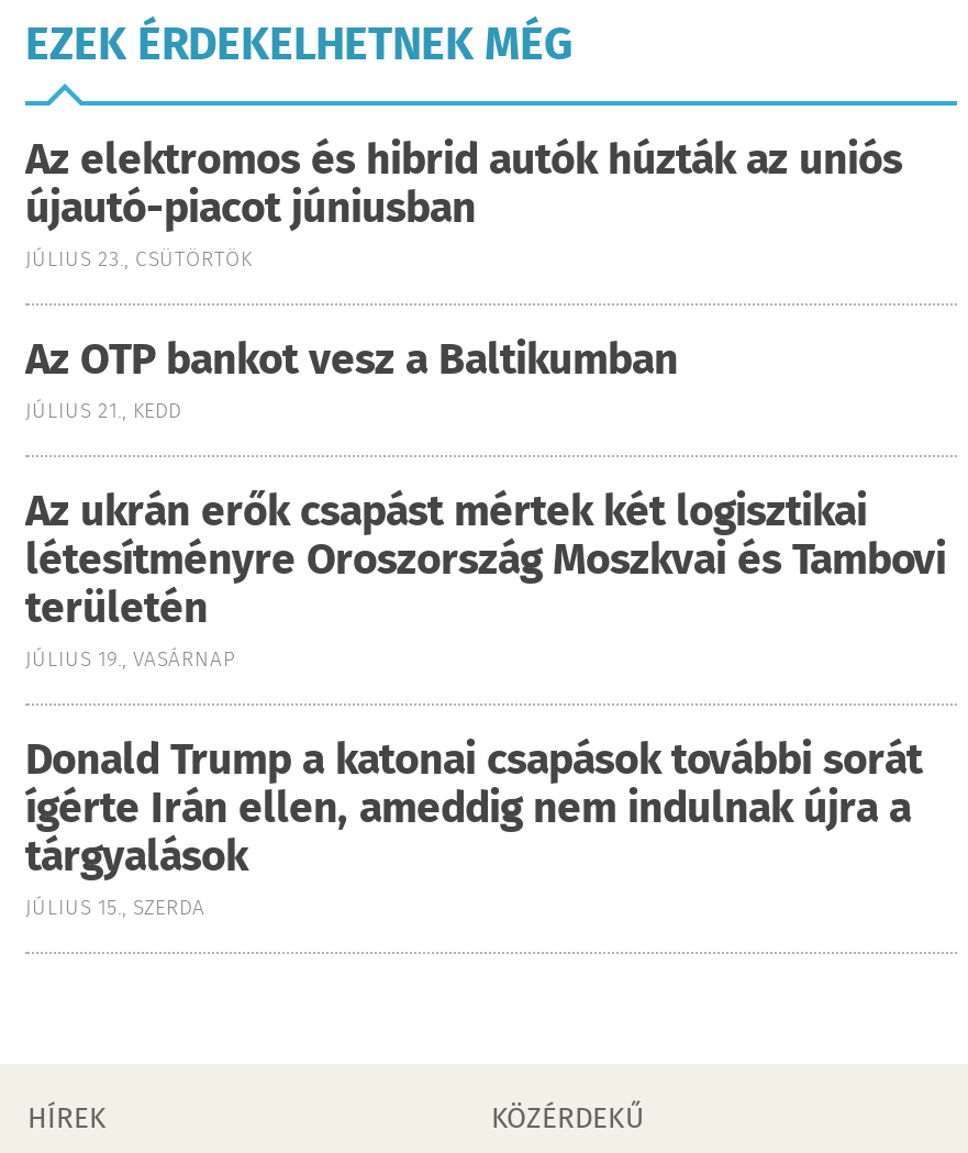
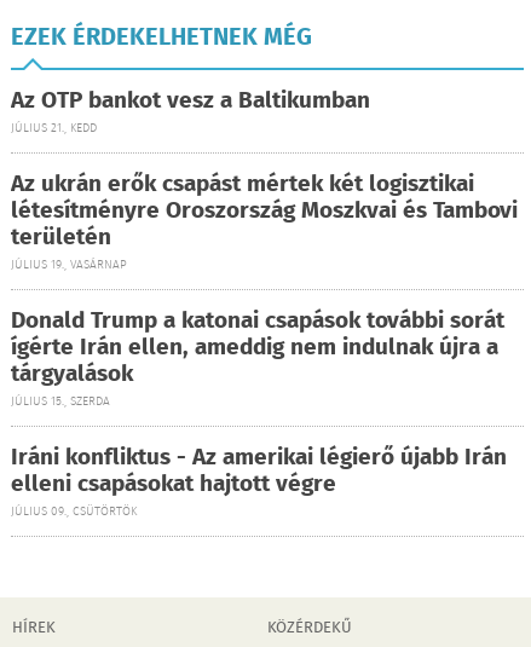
- Az elektromos és hibrid autók húzták az uniós
- újautó-piacot júniusban
- JÚLIUS 23., CSÜTÖRTÖK

moved up: Az OTP bankot vesz a Baltikumban | JÚLIUS 21., KEDD | Az ukrán erők csapást mértek két logisztikai | ... | tárgyalások | JÚLIUS 15., SZERDA

+ Iráni konfliktus - Az amerikai légierő újabb Irán
+ elleni csapásokat hajtott végre
+ JÚLIUS 09., CSÜTÖRTÖK
